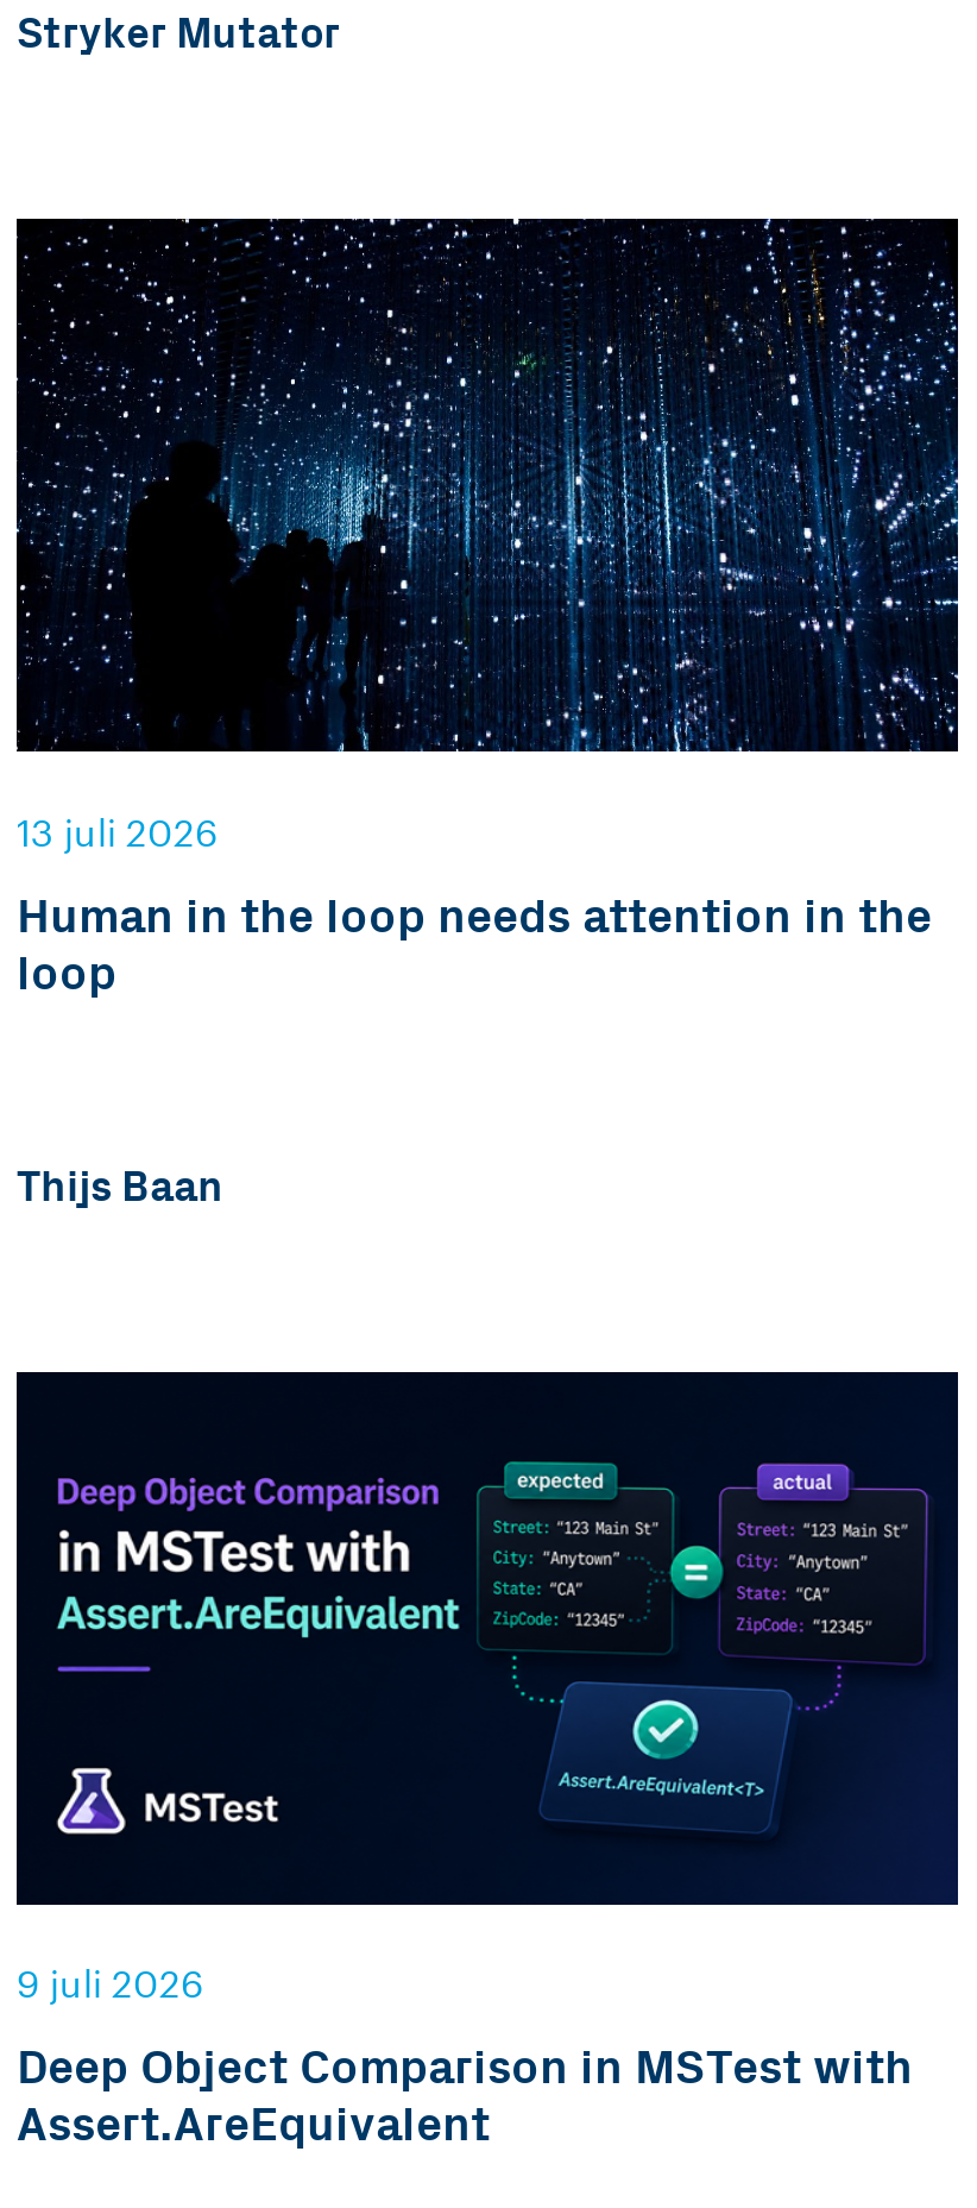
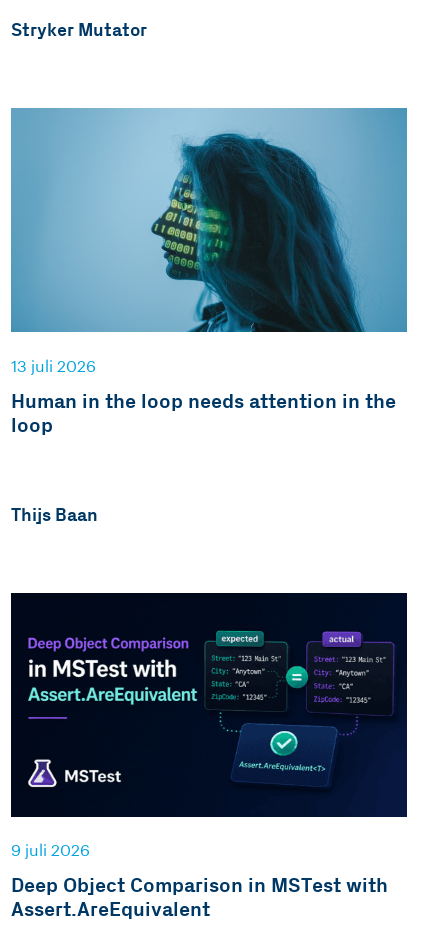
- [image]
+ [image]
